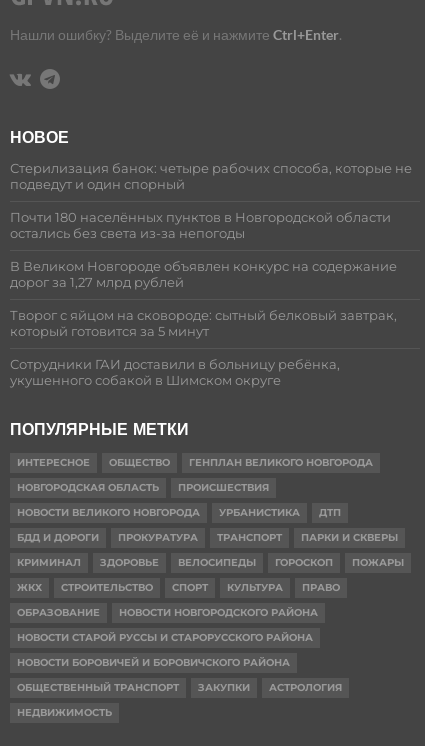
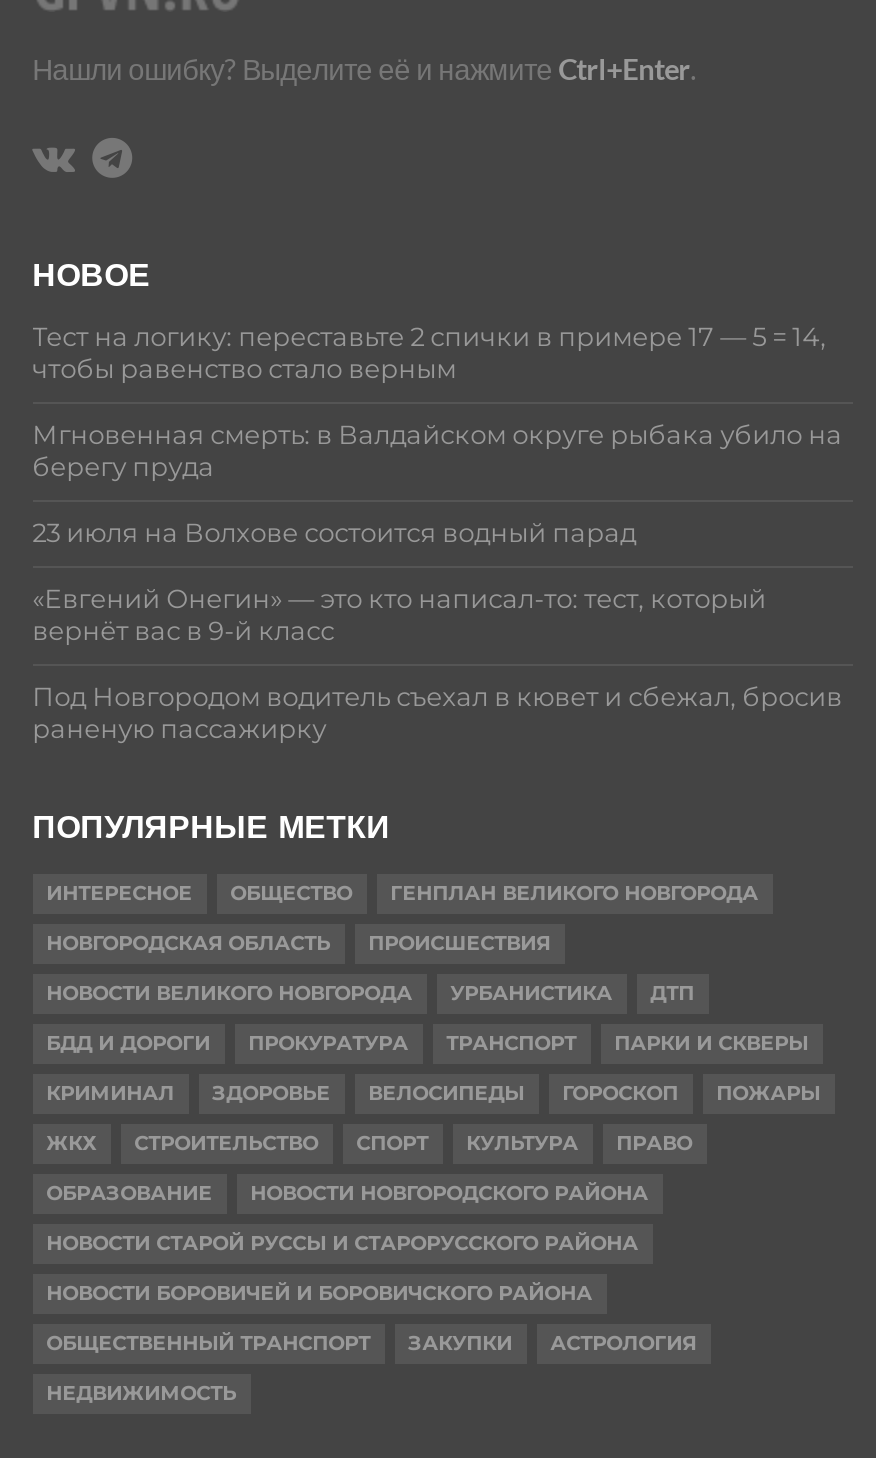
- Стерилизация банок: четыре рабочих способа, которые не
- подведут и один спорный
+ Тест на логику: переставьте 2 спички в примере 17 — 5 = 14,
+ чтобы равенство стало верным

- Почти 180 населённых пунктов в Новгородской области
- остались без света из-за непогоды
+ Мгновенная смерть: в Валдайском округе рыбака убило на
+ берегу пруда

- В Великом Новгороде объявлен конкурс на содержание
- дорог за 1,27 млрд рублей
+ 23 июля на Волхове состоится водный парад

- Творог с яйцом на сковороде: сытный белковый завтрак,
- который готовится за 5 минут
+ «Евгений Онегин» — это кто написал-то: тест, который
+ вернёт вас в 9-й класс

- Сотрудники ГАИ доставили в больницу ребёнка,
- укушенного собакой в Шимском округе
+ Под Новгородом водитель съехал в кювет и сбежал, бросив
+ раненую пассажирку
